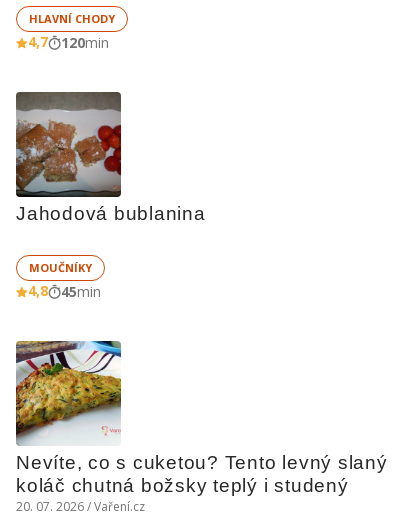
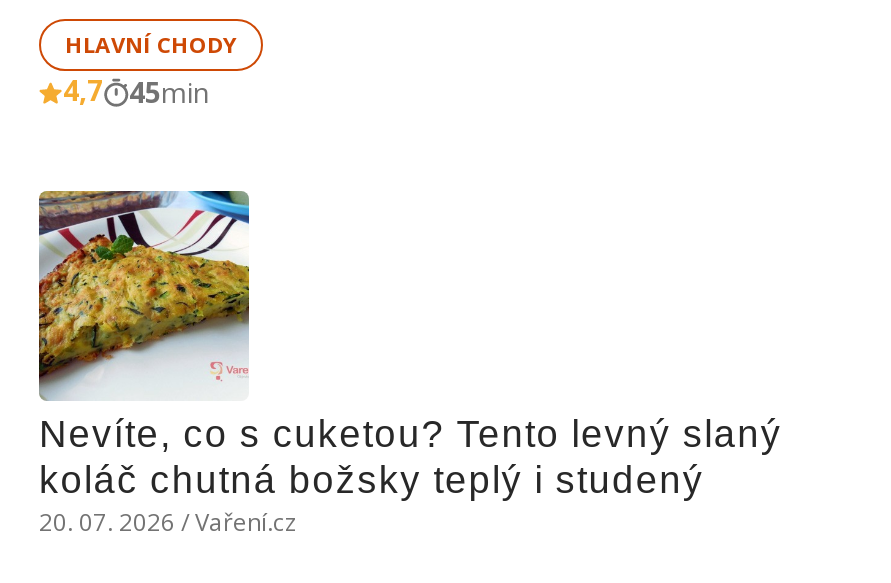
- 120min

- [image]
- Jahodová bublanina
- MOUČNÍKY
- 4,8
